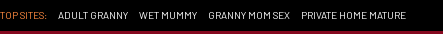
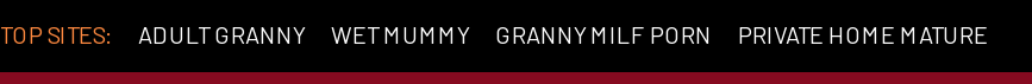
- GRANNY MOM SEX
+ GRANNY MILF PORN
